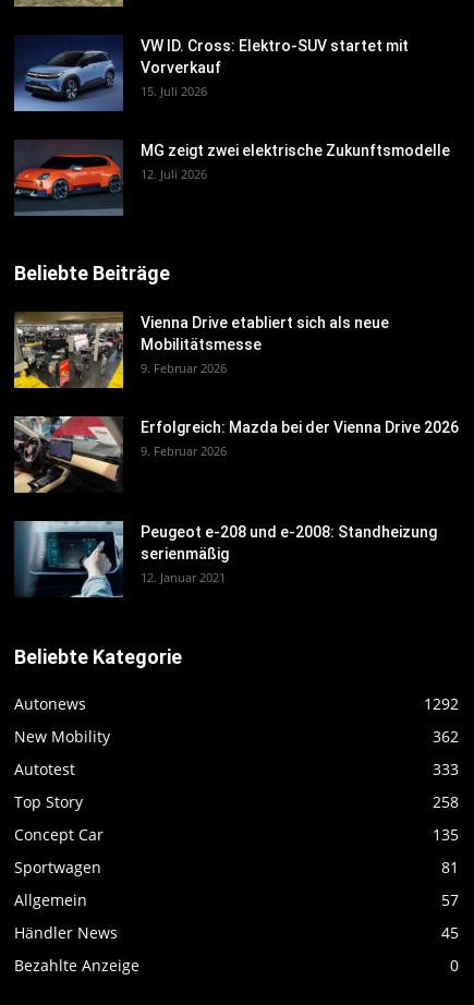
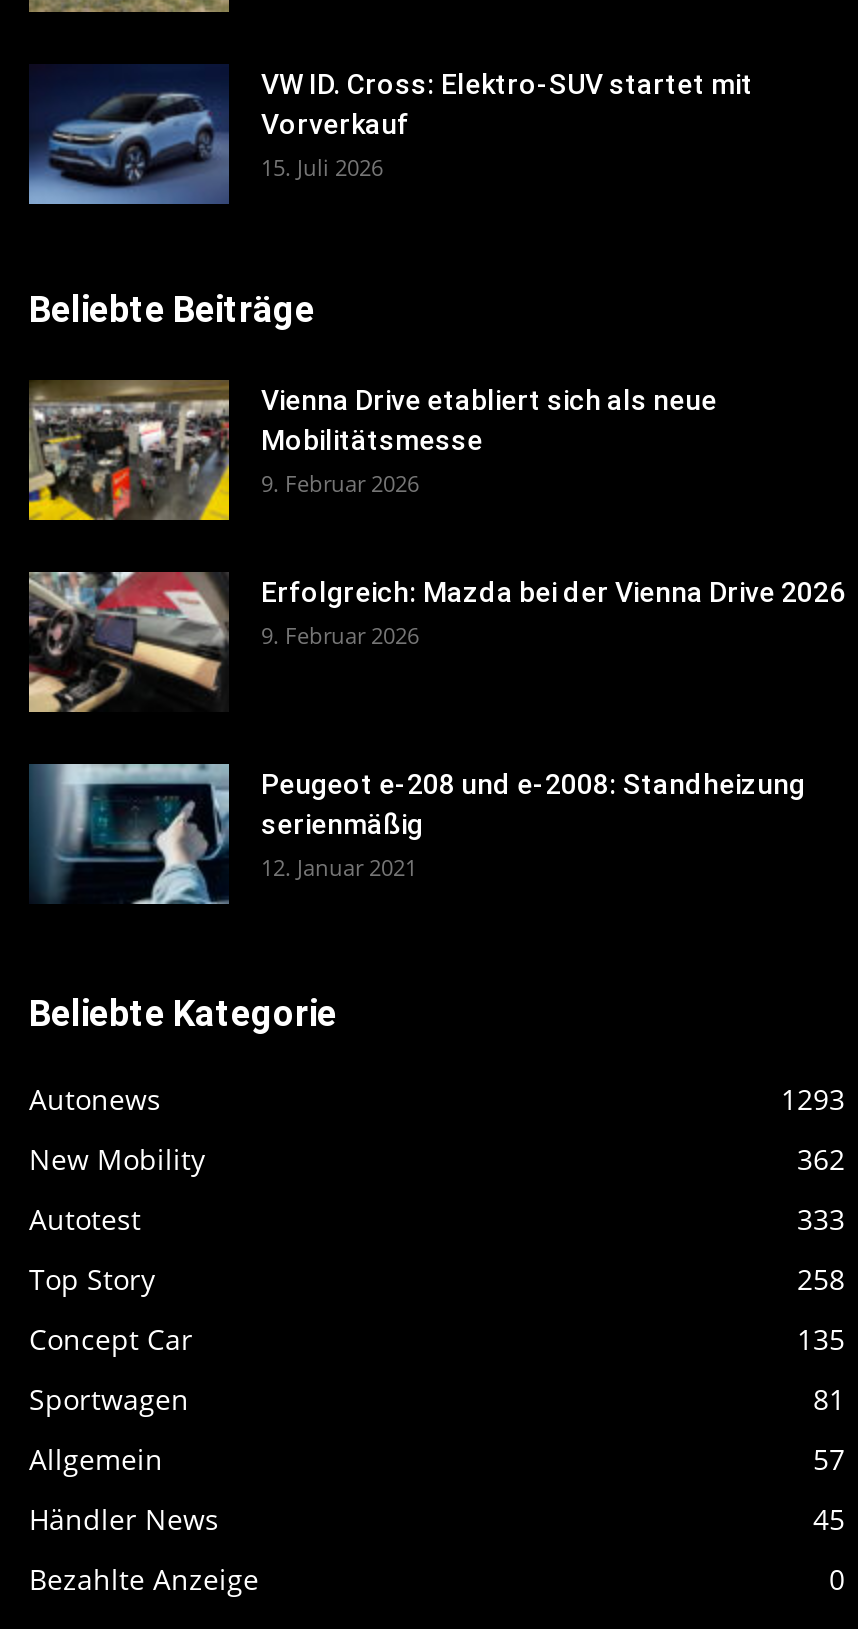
- [image]
- MG zeigt zwei elektrische Zukunftsmodelle
- 12. Juli 2026

- 1292
+ 1293
